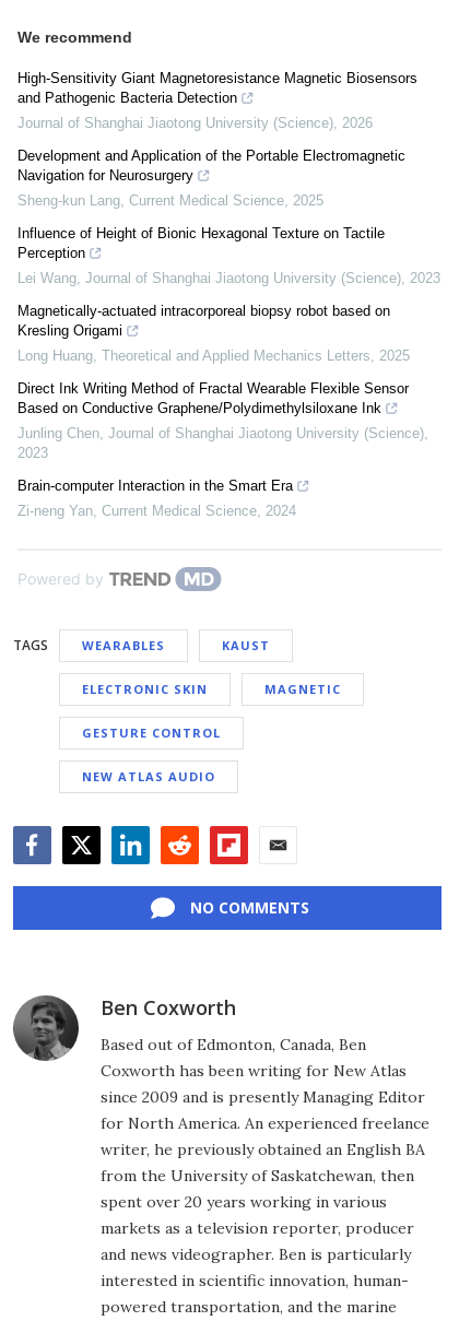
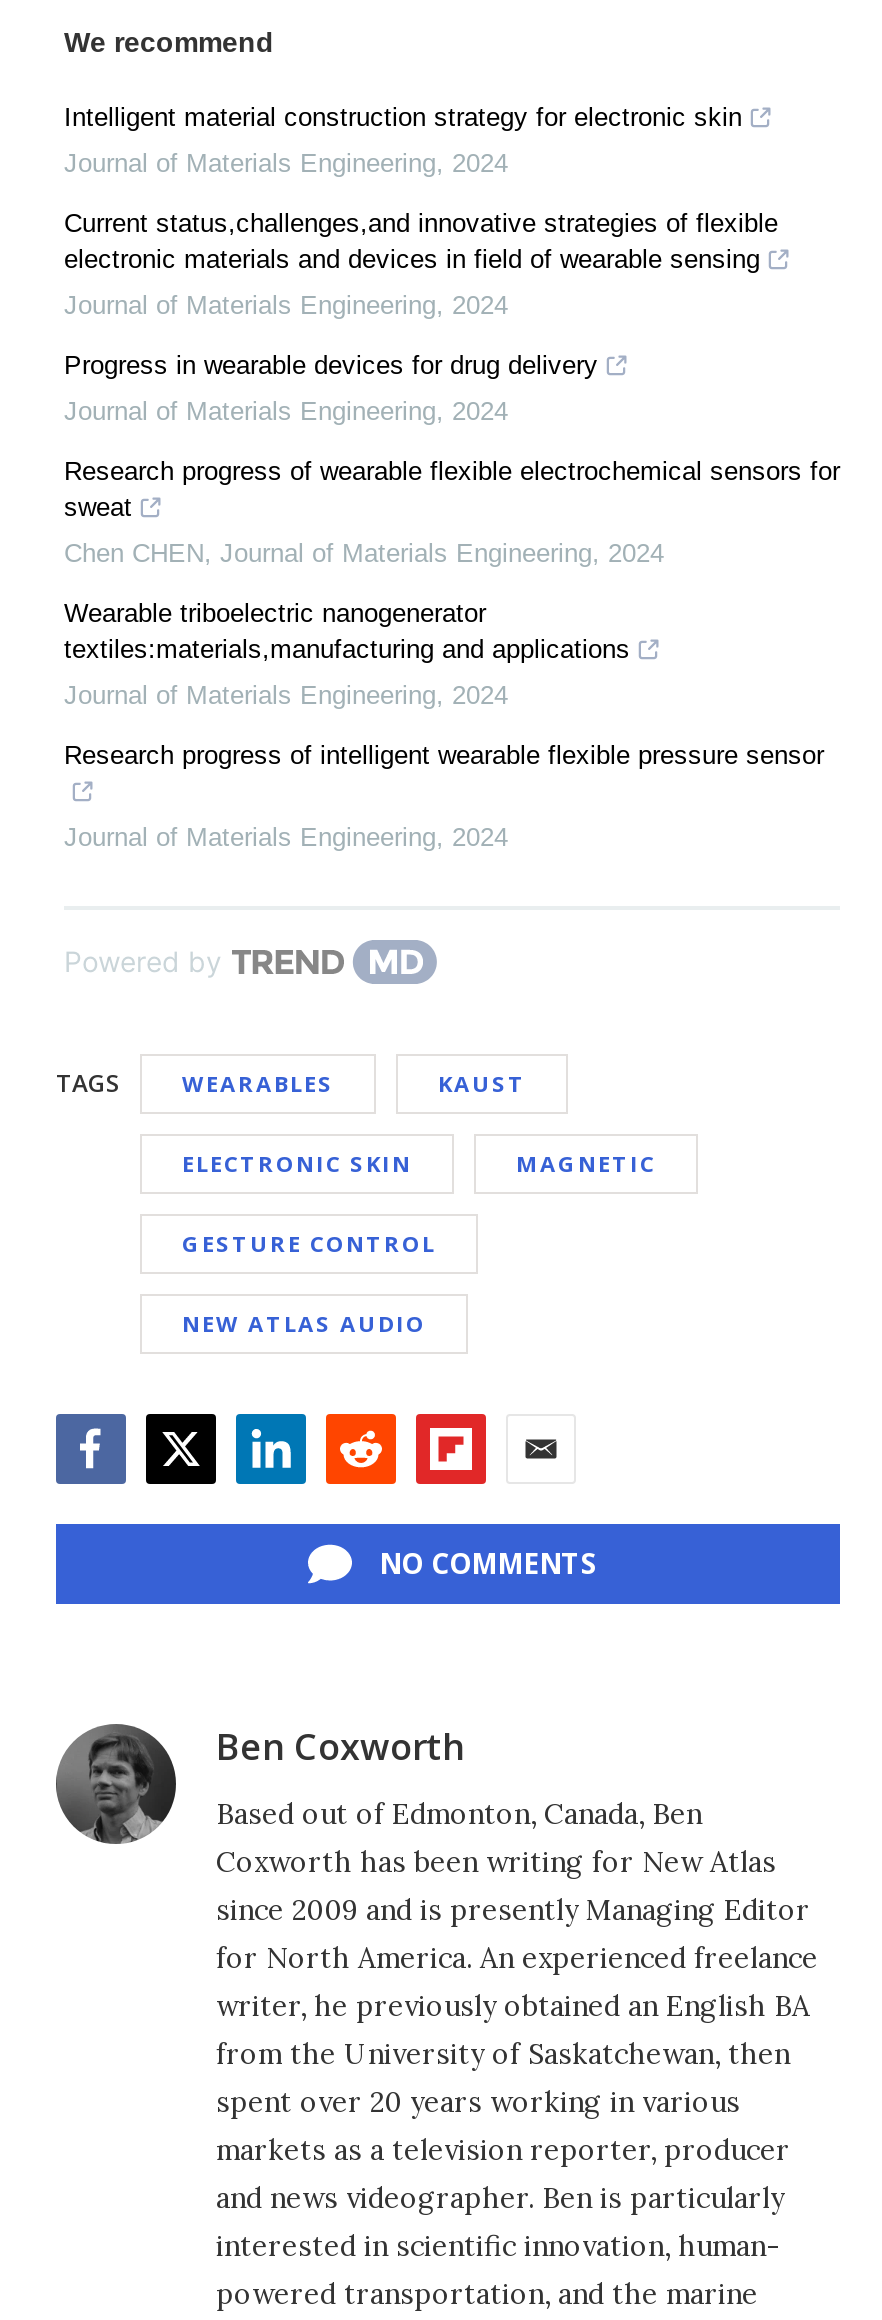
- High-Sensitivity Giant Magnetoresistance Magnetic Biosensors
- and Pathogenic Bacteria Detection
+ Intelligent material construction strategy for electronic skin

- Journal of Shanghai Jiaotong University (Science), 2026
+ Journal of Materials Engineering, 2024

- Development and Application of the Portable Electromagnetic
- Navigation for Neurosurgery
+ Current status,challenges,and innovative strategies of flexible
+ electronic materials and devices in field of wearable sensing

- Sheng-kun Lang, Current Medical Science, 2025
+ Journal of Materials Engineering, 2024

- Influence of Height of Bionic Hexagonal Texture on Tactile
- Perception
+ Progress in wearable devices for drug delivery

- Lei Wang, Journal of Shanghai Jiaotong University (Science), 2023
+ Journal of Materials Engineering, 2024

- Magnetically-actuated intracorporeal biopsy robot based on
- Kresling Origami
+ Research progress of wearable flexible electrochemical sensors for
+ sweat

- Long Huang, Theoretical and Applied Mechanics Letters, 2025
+ Chen CHEN, Journal of Materials Engineering, 2024

- Direct Ink Writing Method of Fractal Wearable Flexible Sensor
- Based on Conductive Graphene/Polydimethylsiloxane Ink
+ Wearable triboelectric nanogenerator
+ textiles:materials,manufacturing and applications

- Junling Chen, Journal of Shanghai Jiaotong University (Science),
- 2023
+ Journal of Materials Engineering, 2024

- Brain-computer Interaction in the Smart Era
+ Research progress of intelligent wearable flexible pressure sensor

- Zi-neng Yan, Current Medical Science, 2024
+ Journal of Materials Engineering, 2024
